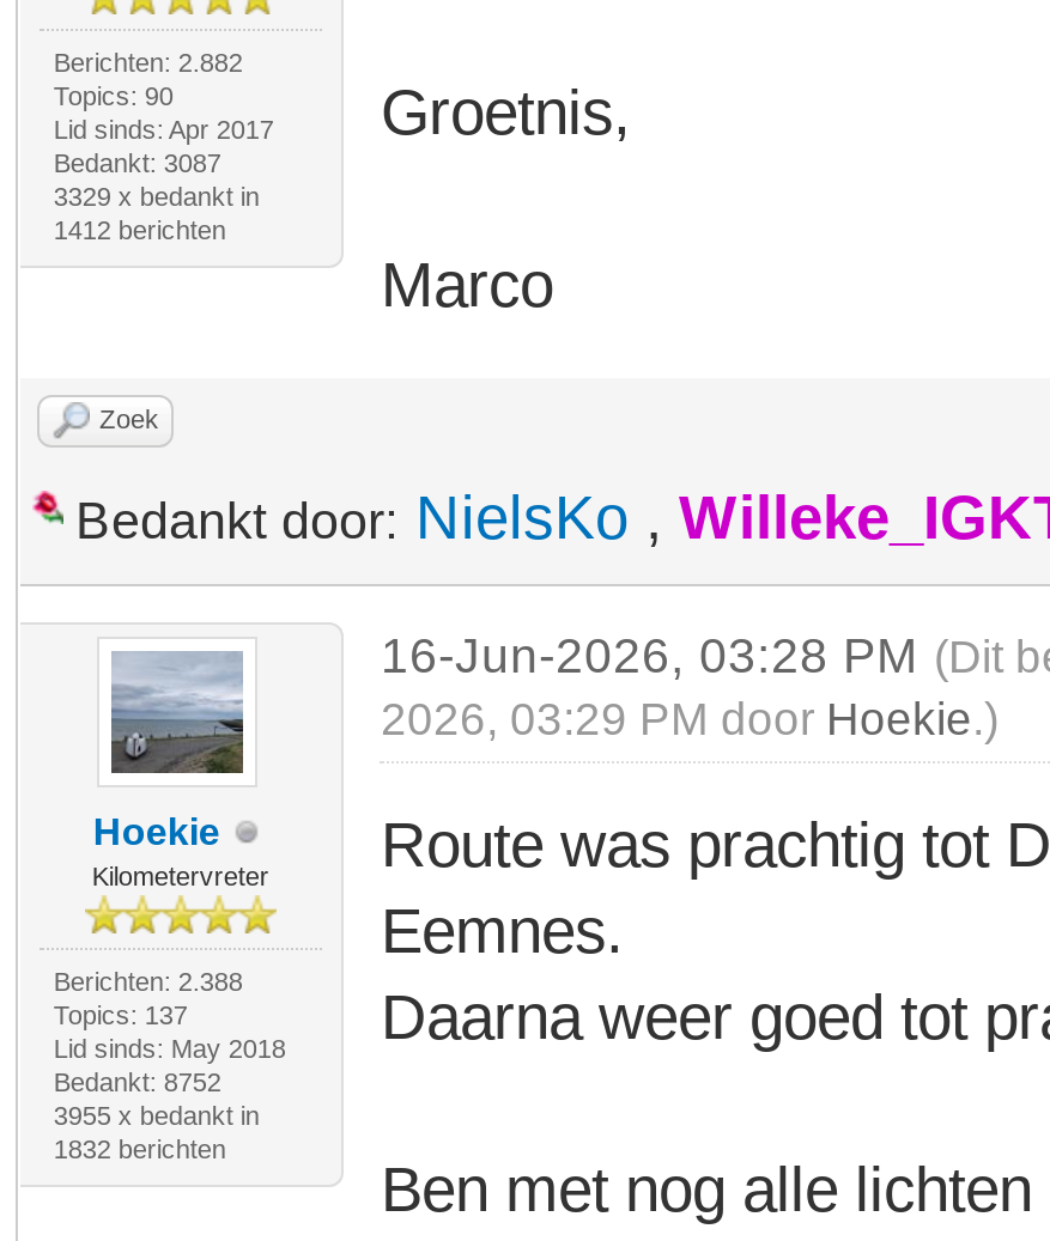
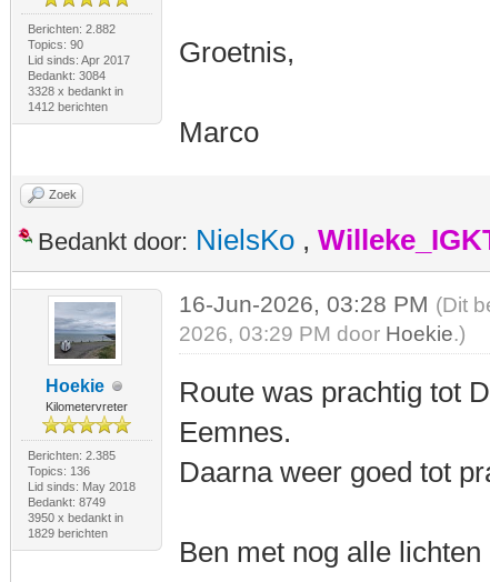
- Bedankt: 3087
+ Bedankt: 3084

- 3329 x bedankt in
+ 3328 x bedankt in

- Berichten: 2.388
+ Berichten: 2.385

- Topics: 137
+ Topics: 136

- Bedankt: 8752
+ Bedankt: 8749

- 3955 x bedankt in
+ 3950 x bedankt in

- 1832 berichten
+ 1829 berichten
